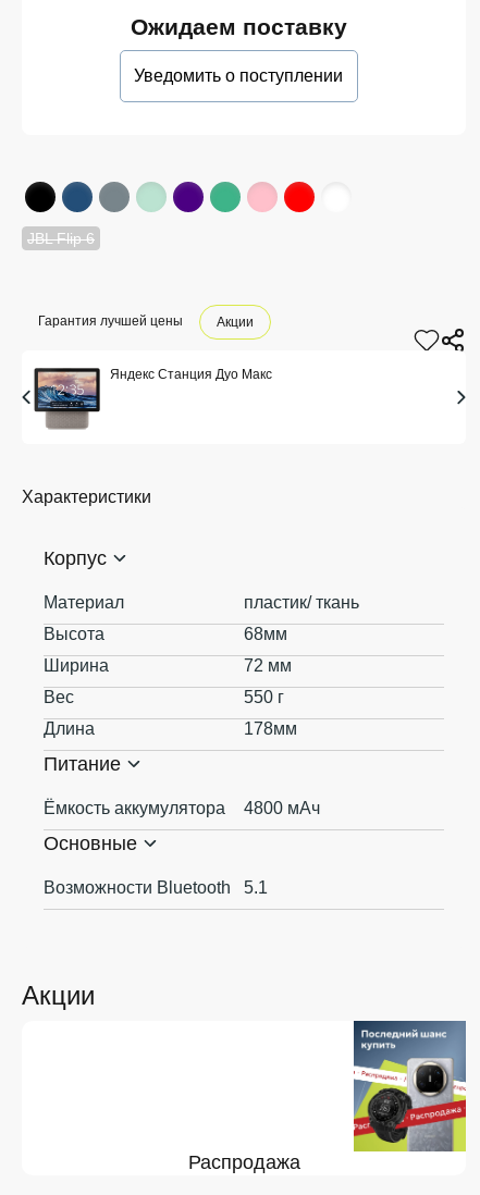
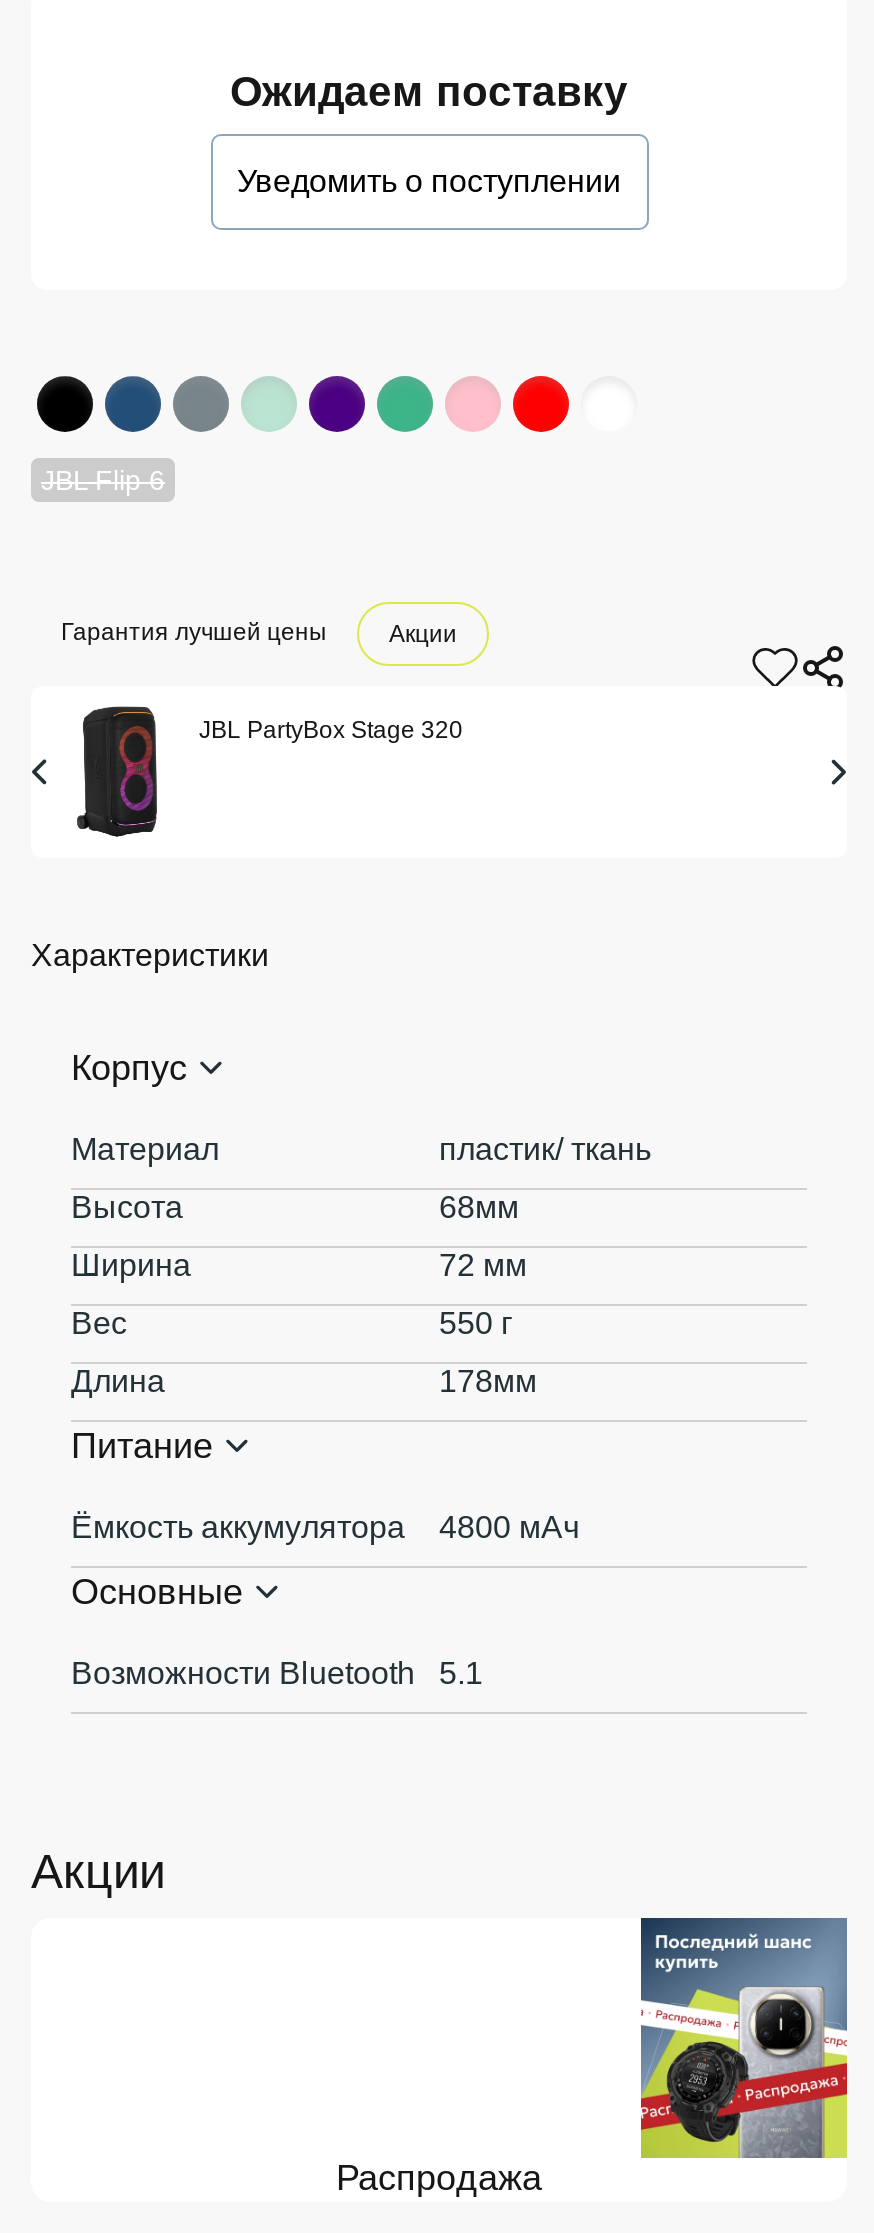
- [image]
- Яндекc Станция Дуо Макс
+ [image]
+ JBL PartyBox Stage 320
